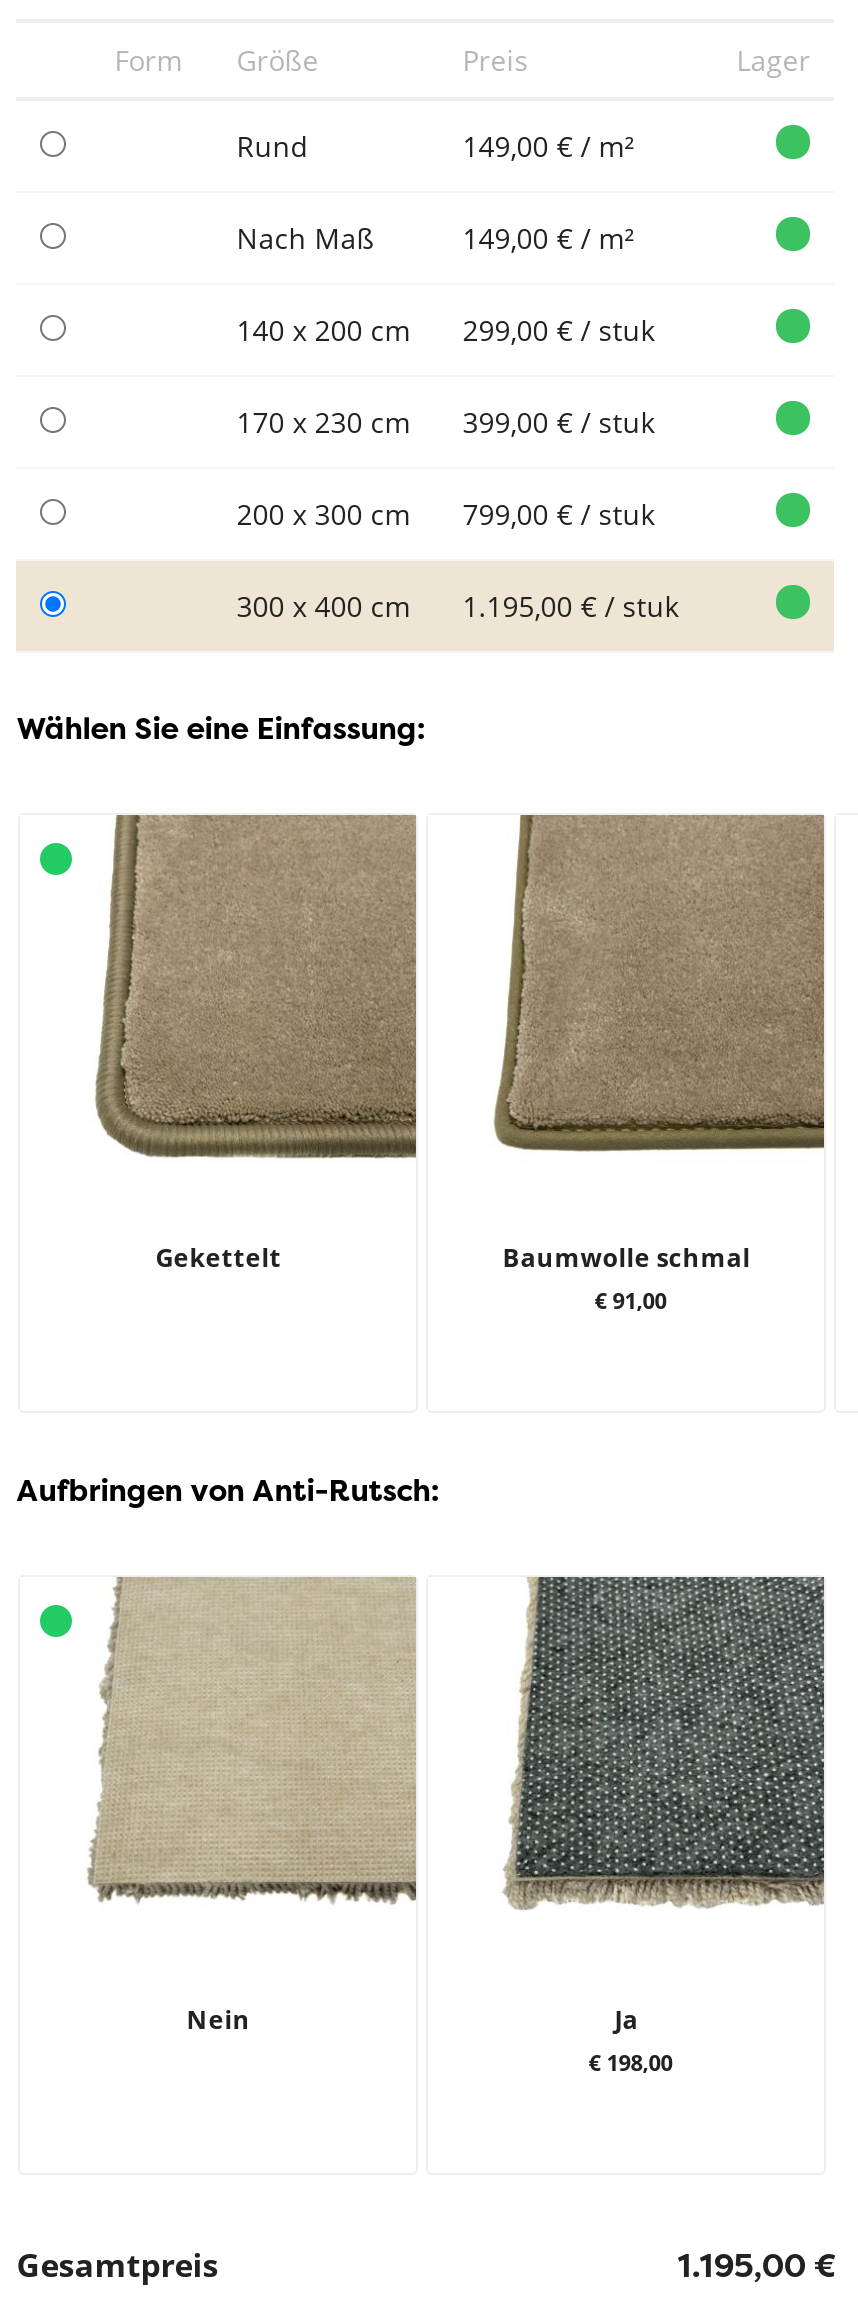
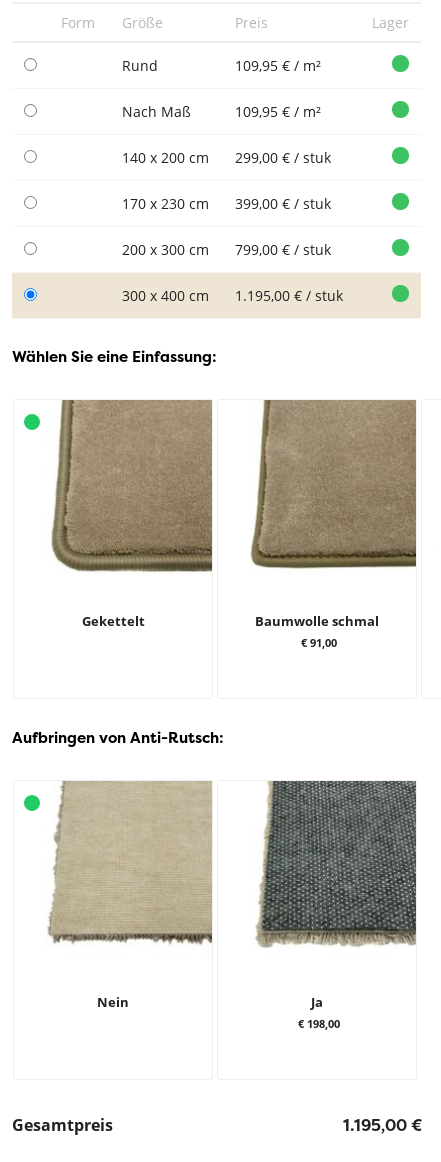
- 149,00 € / m²
+ 109,95 € / m²

- 149,00 € / m²
+ 109,95 € / m²
